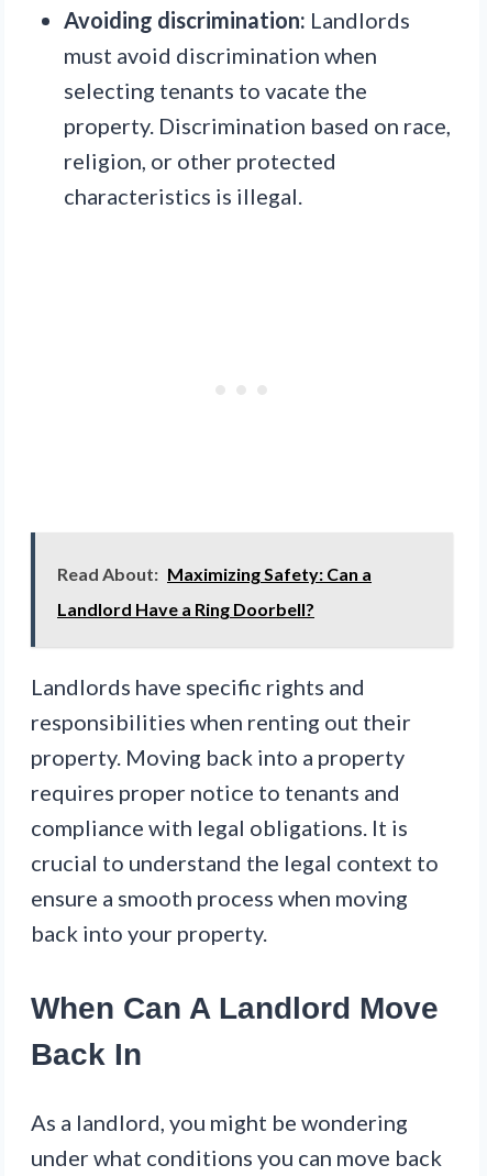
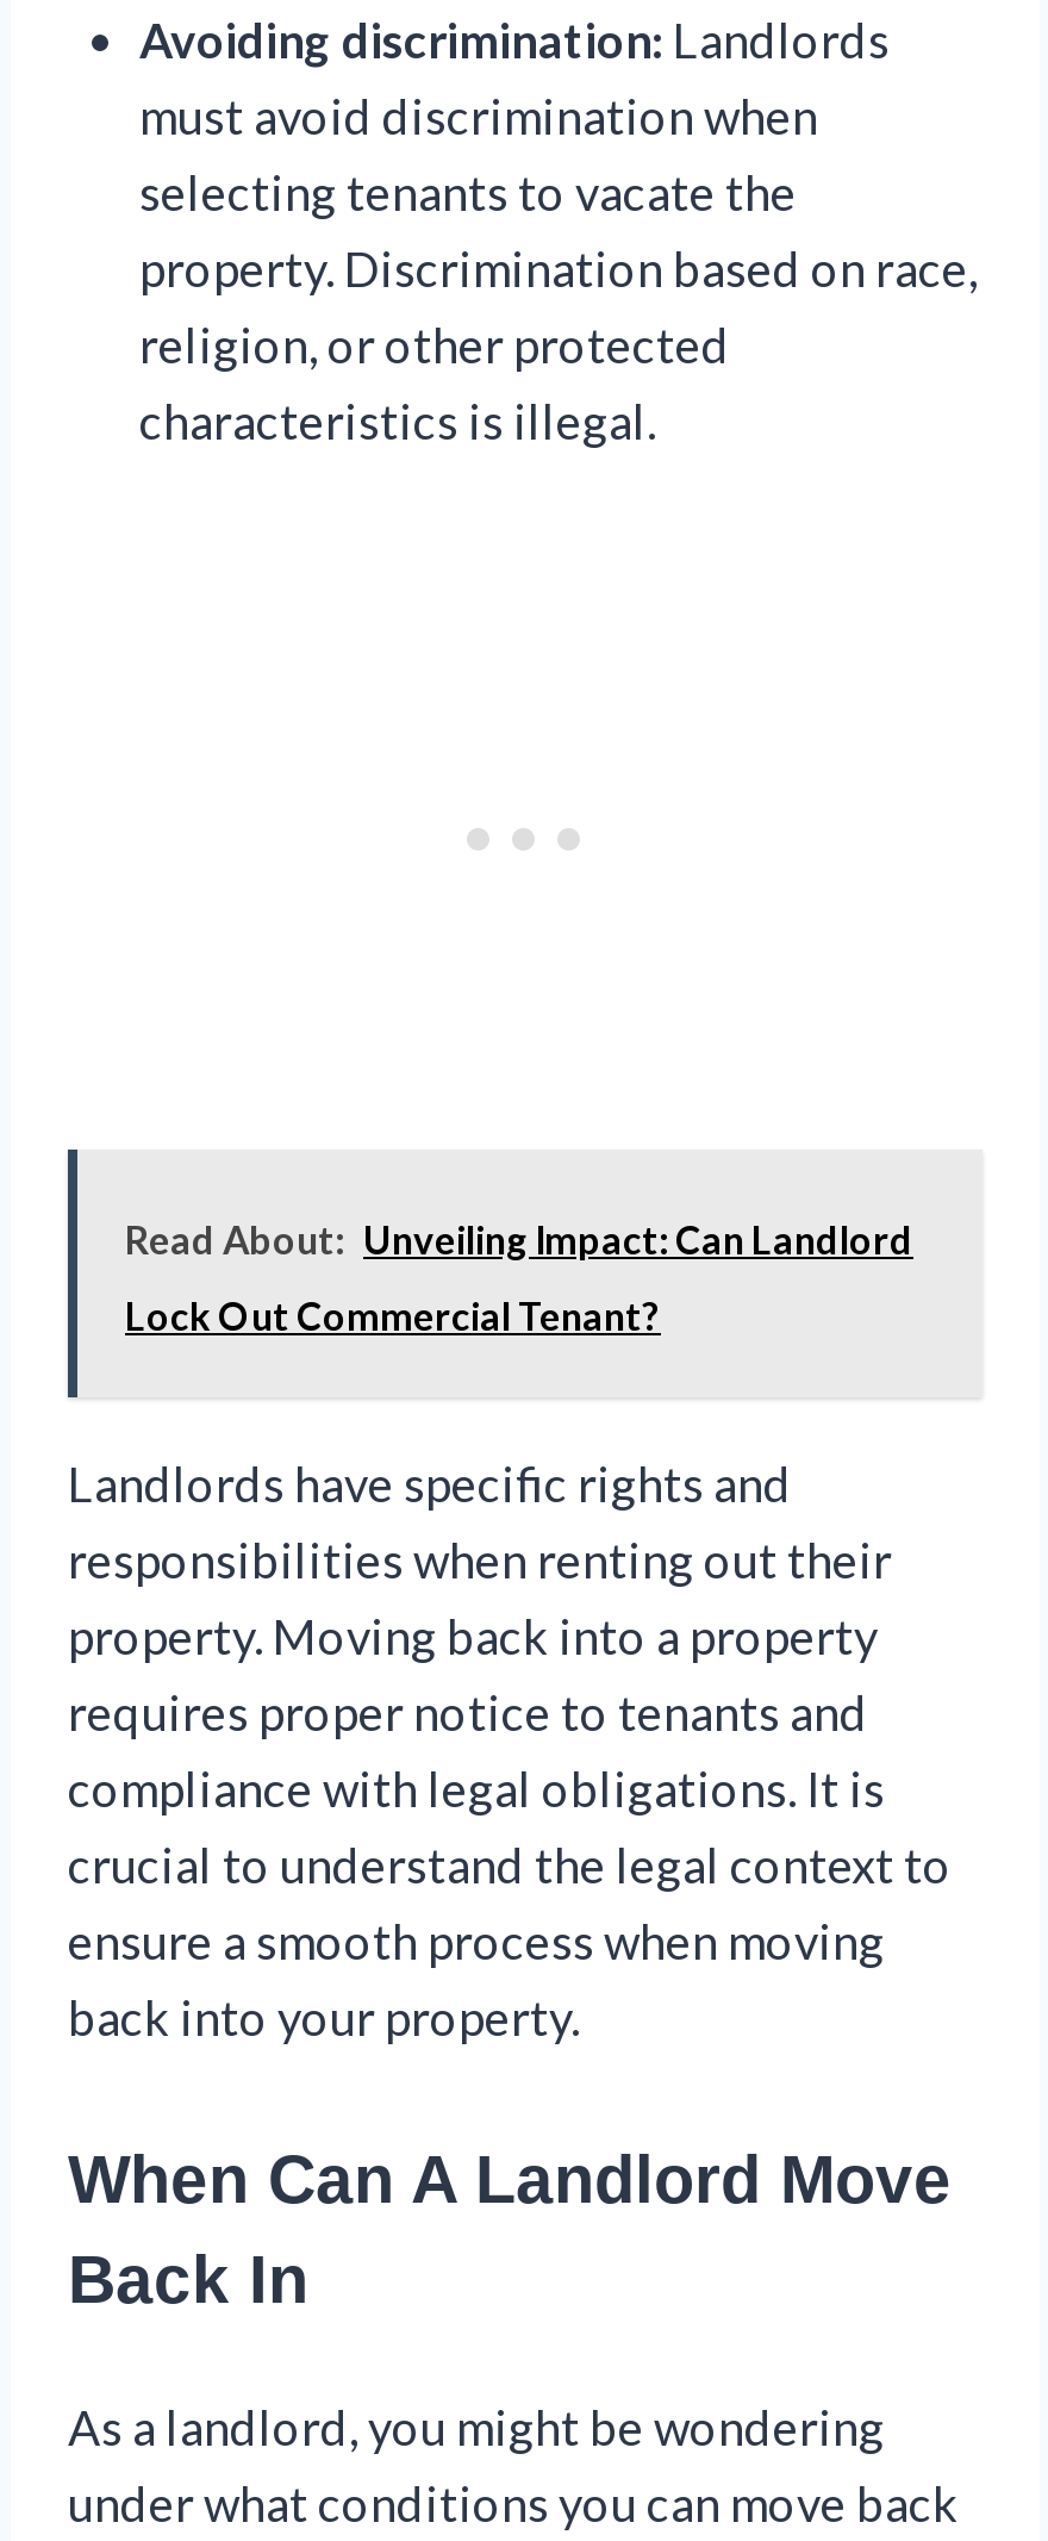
- Read About: Maximizing Safety: Can a
+ Read About: Unveiling Impact: Can Landlord

- Landlord Have a Ring Doorbell?
+ Lock Out Commercial Tenant?
